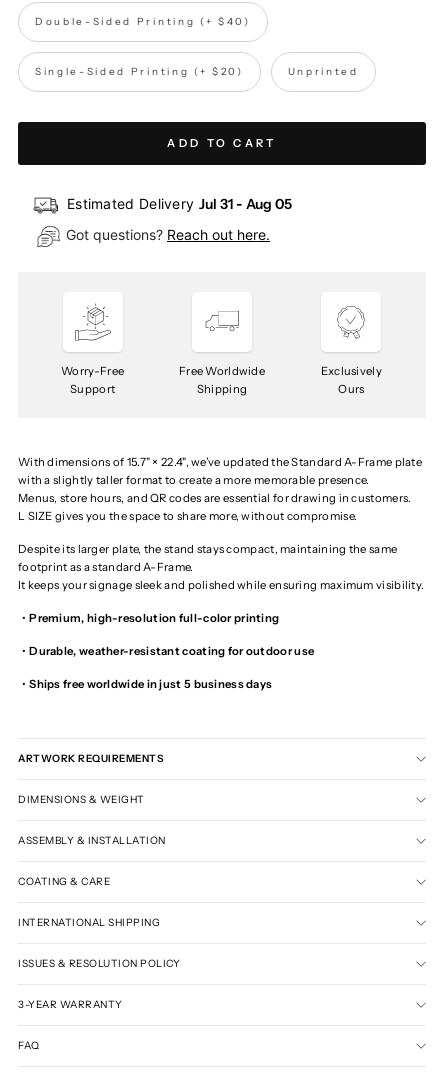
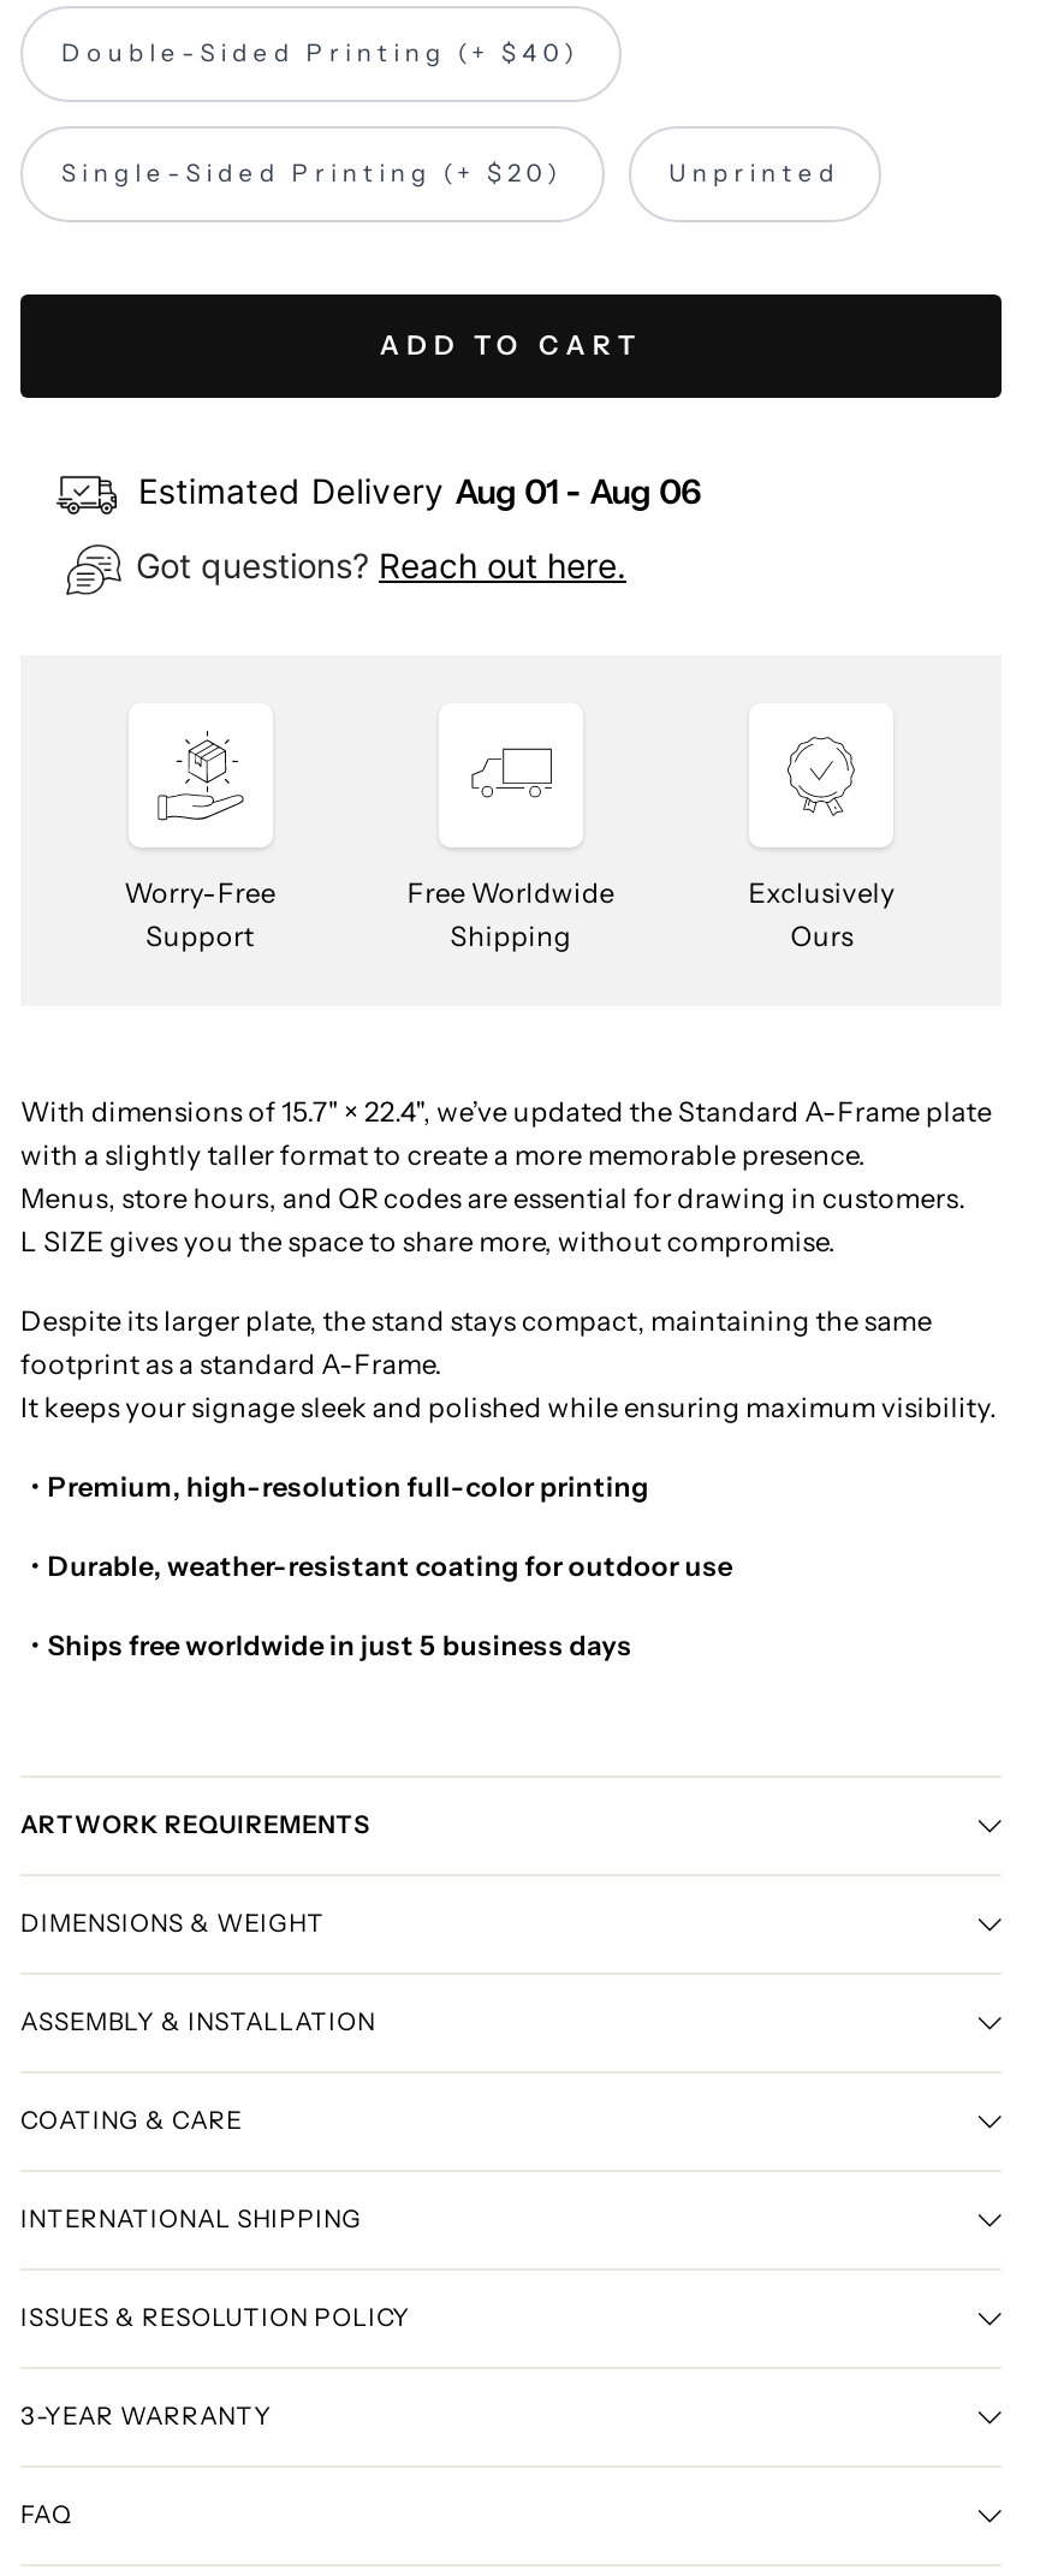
- Estimated Delivery Jul 31 - Aug 05
+ Estimated Delivery Aug 01 - Aug 06
